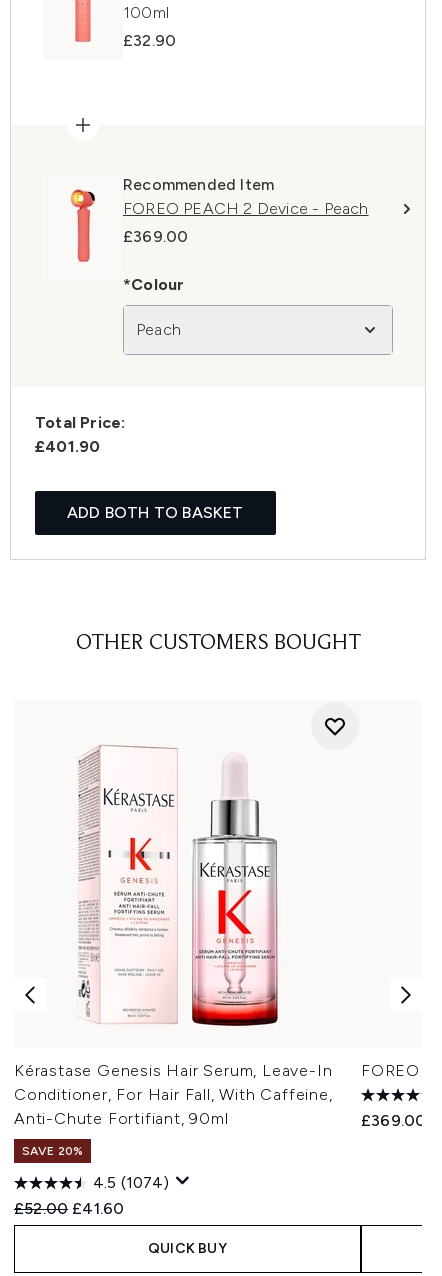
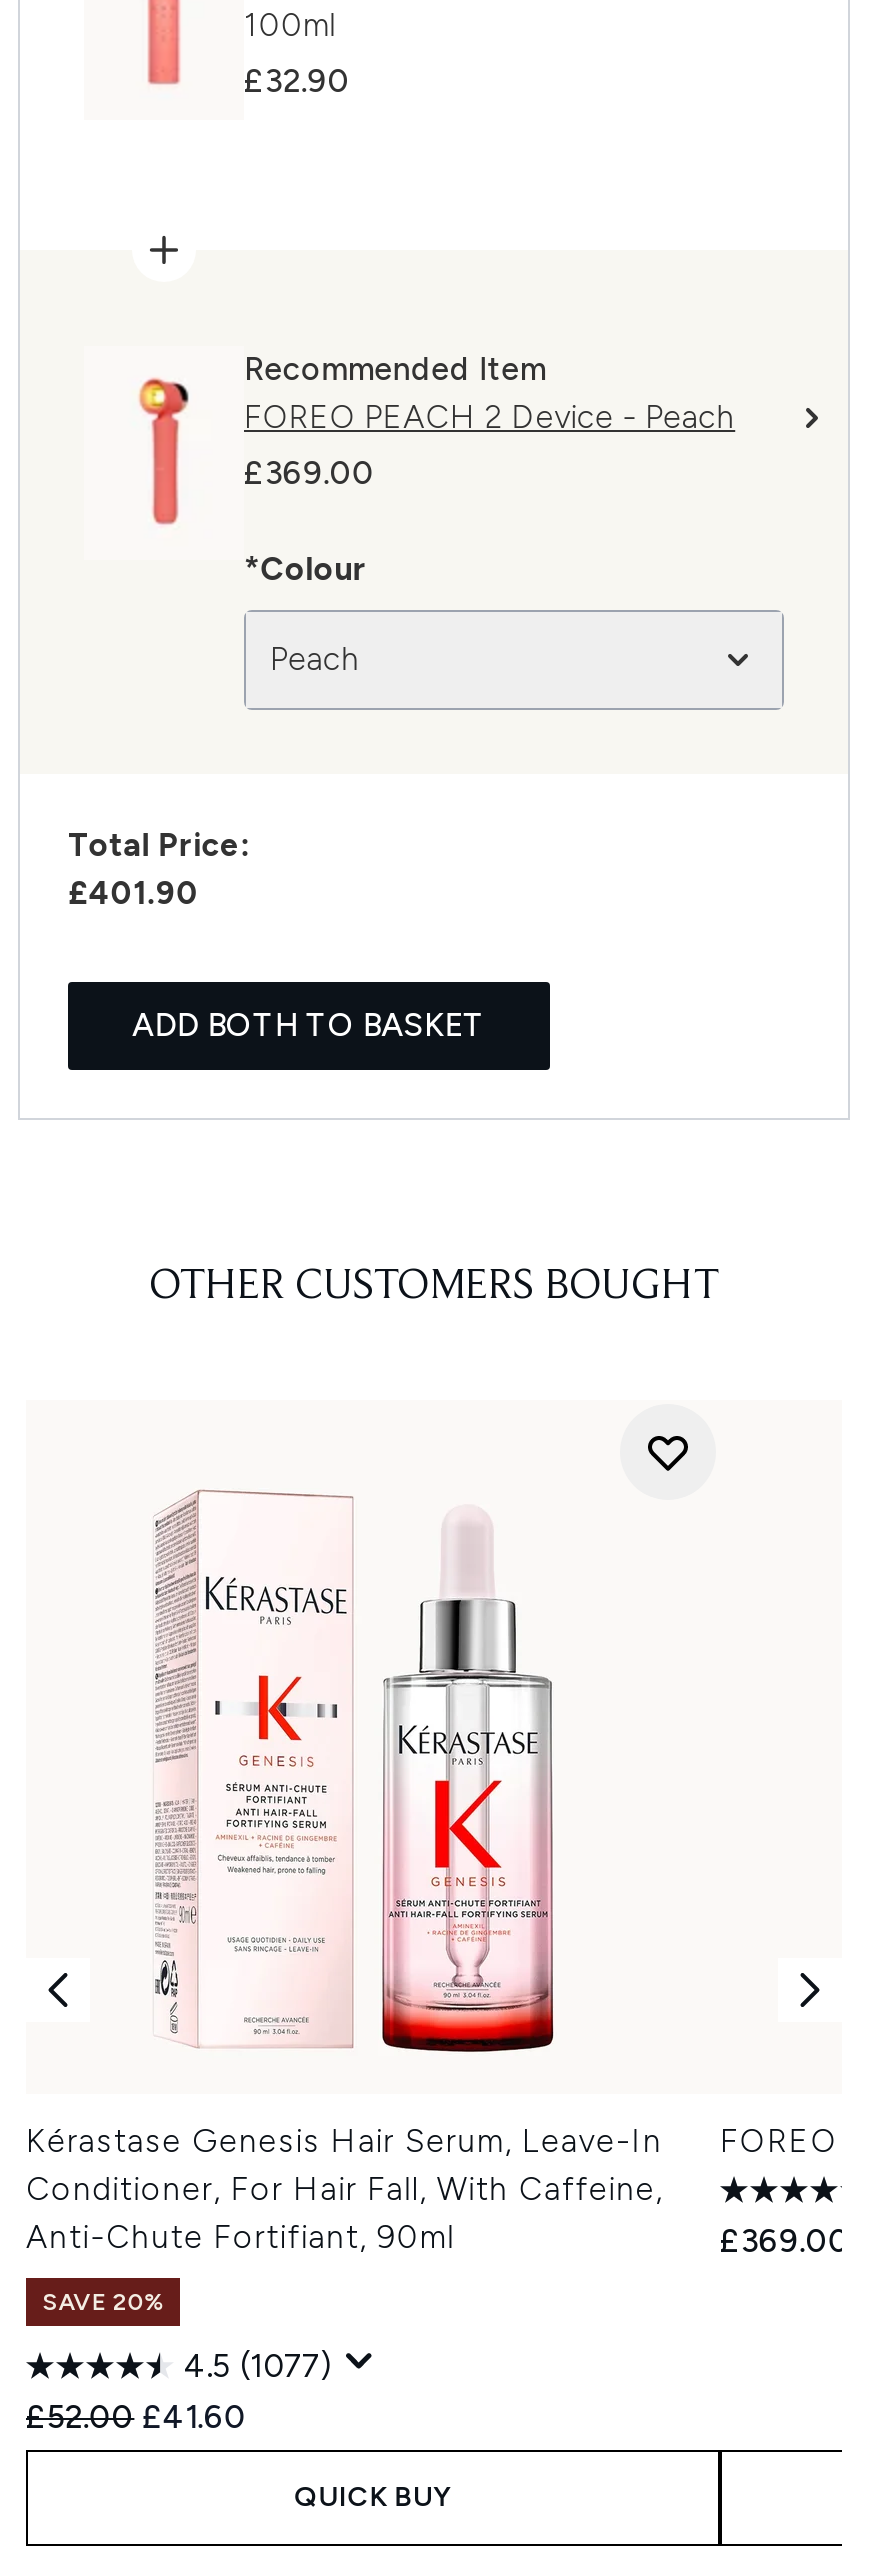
- 4.5 (1074)
+ 4.5 (1077)
